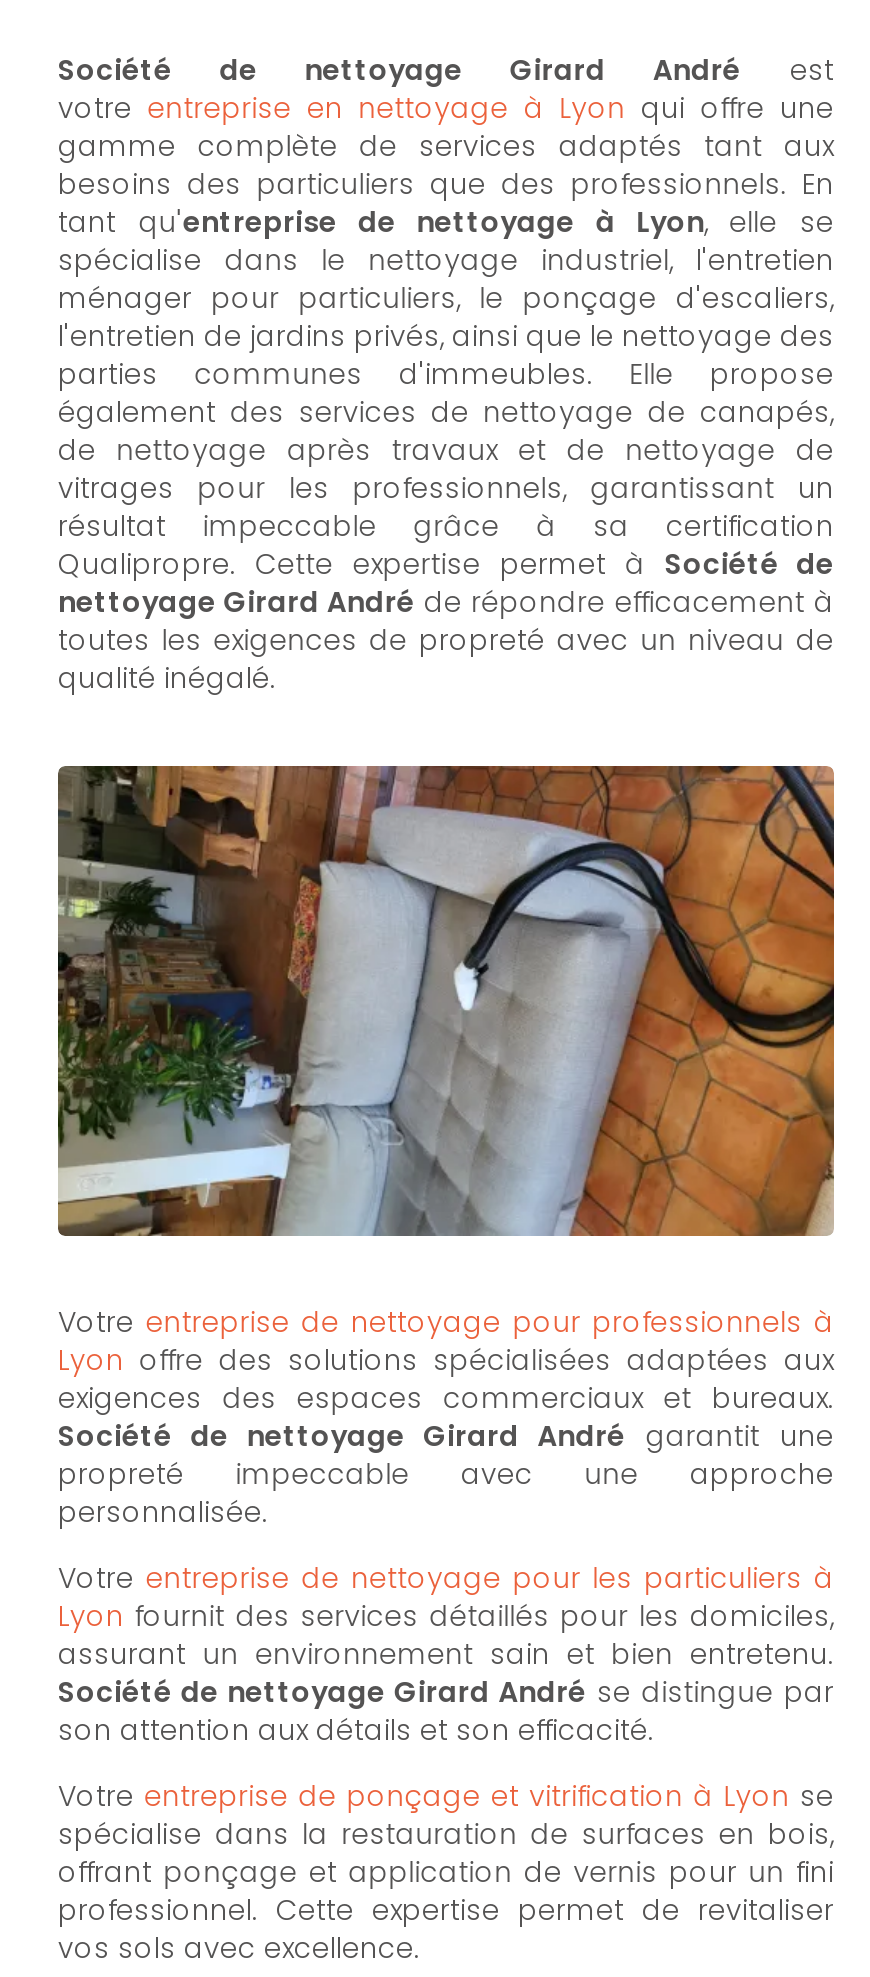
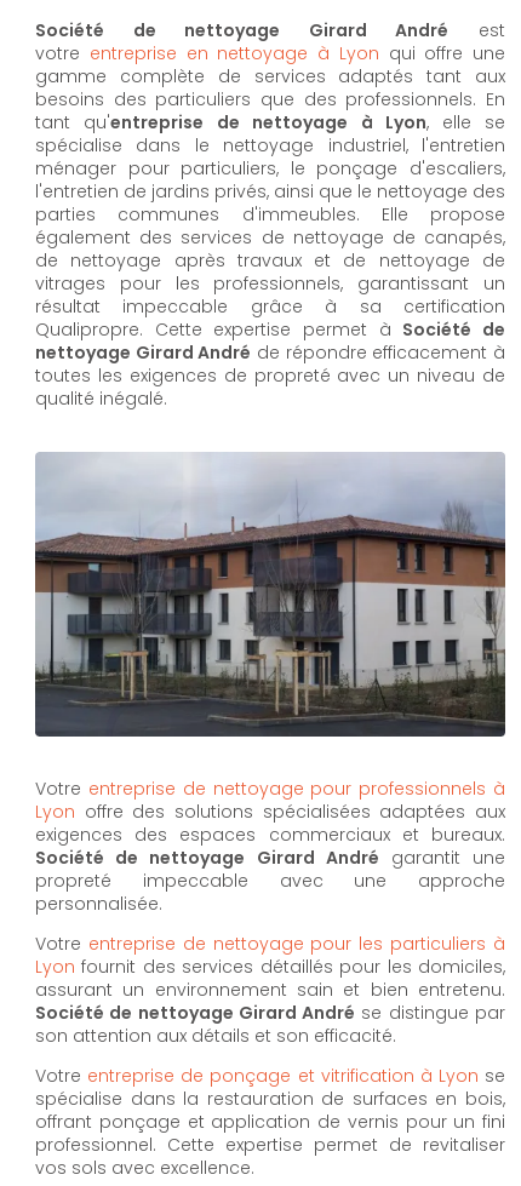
- [image]
+ [image]
